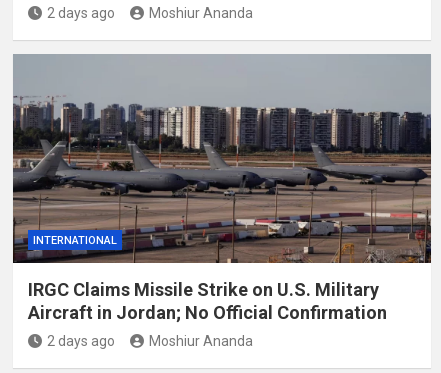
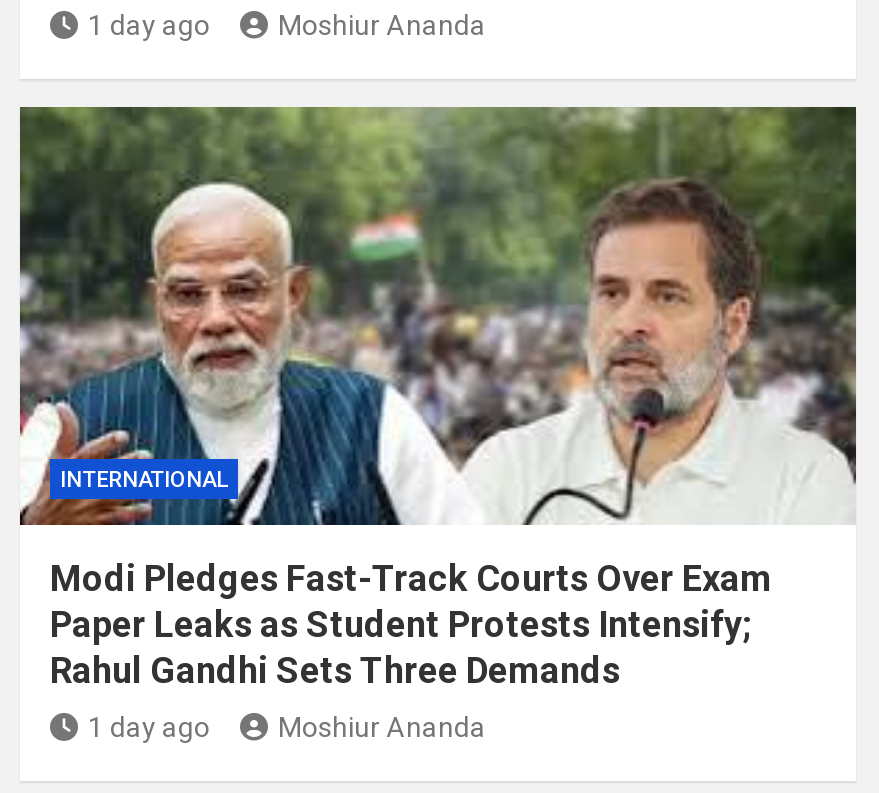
- 2 days ago
+ 1 day ago

- [image]
- IRGC Claims Missile Strike on U.S. Military
- Aircraft in Jordan; No Official Confirmation
+ [image]
+ Modi Pledges Fast-Track Courts Over Exam
+ Paper Leaks as Student Protests Intensify;
+ Rahul Gandhi Sets Three Demands

- 2 days ago
+ 1 day ago
